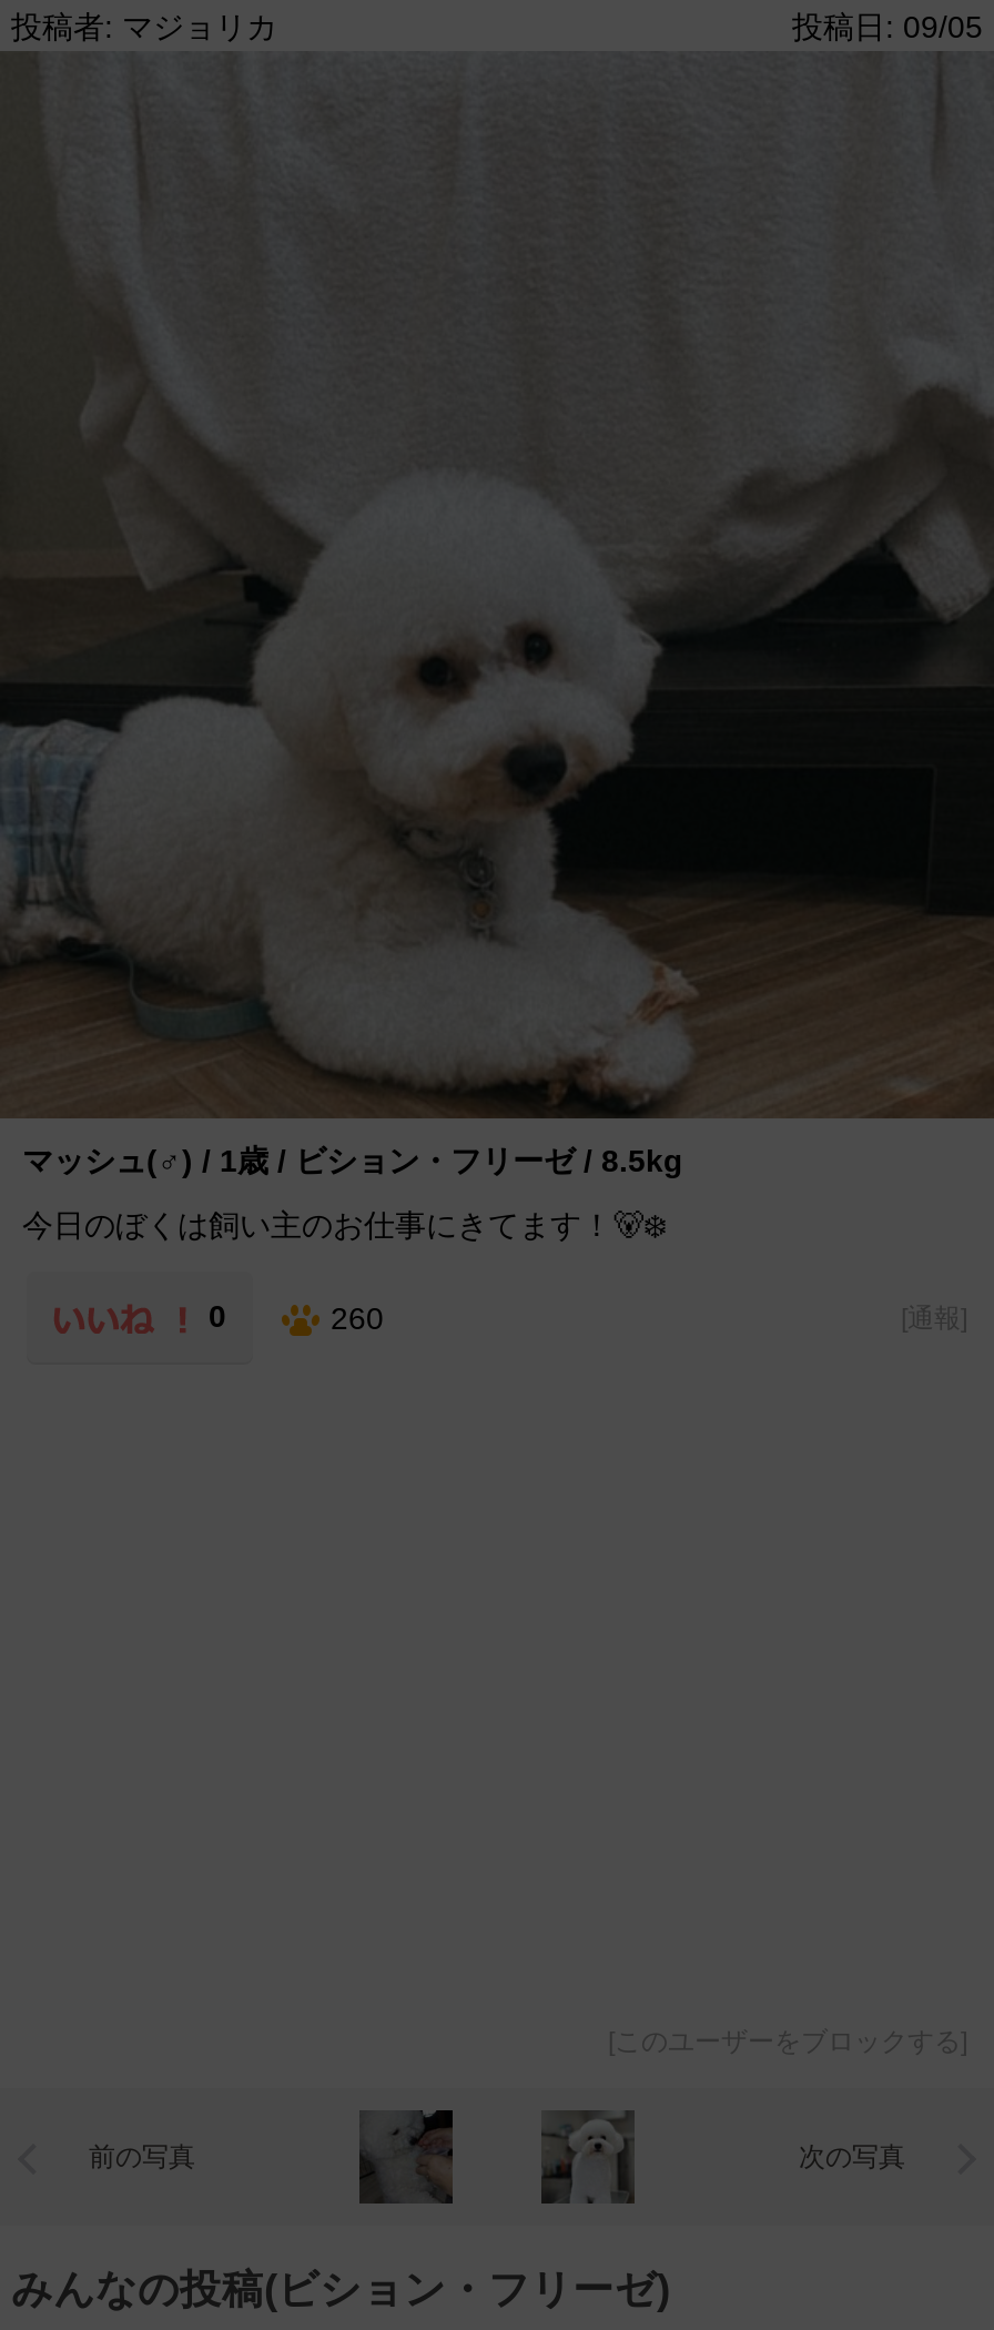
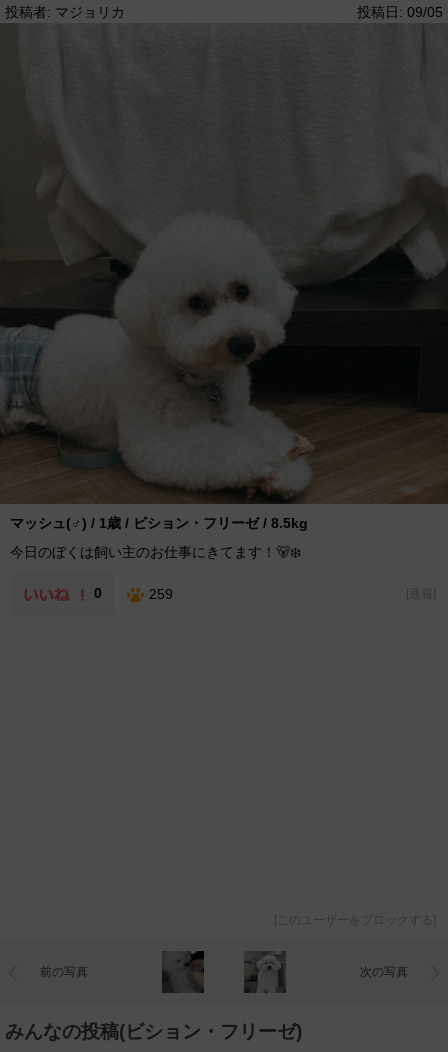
- 260
+ 259
